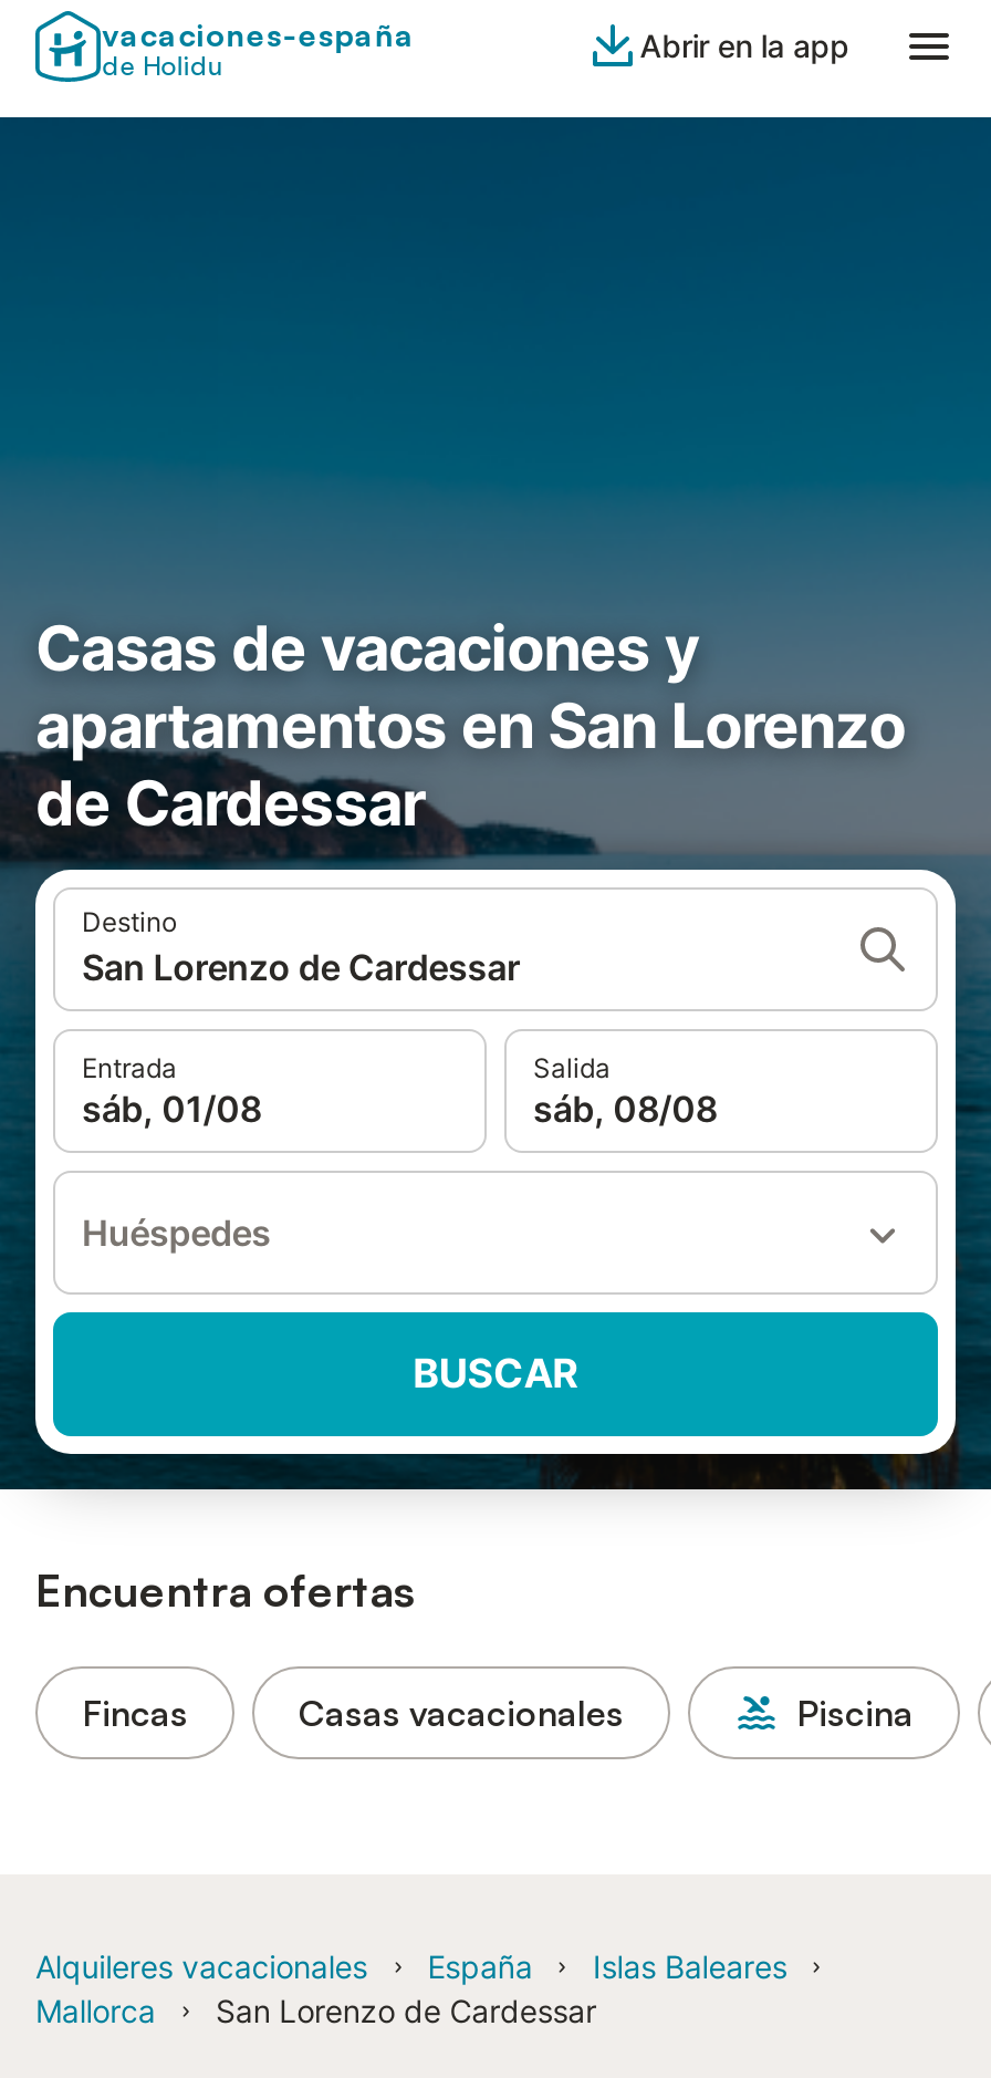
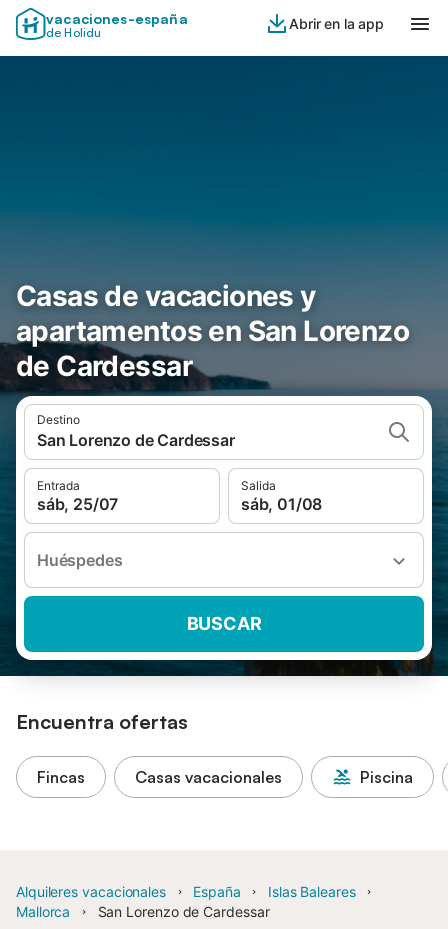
- sáb, 01/08
+ sáb, 25/07

- sáb, 08/08
+ sáb, 01/08
